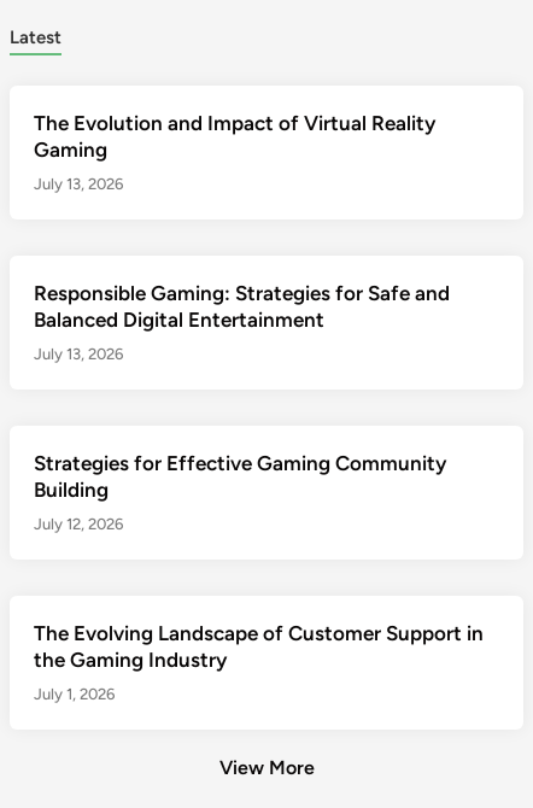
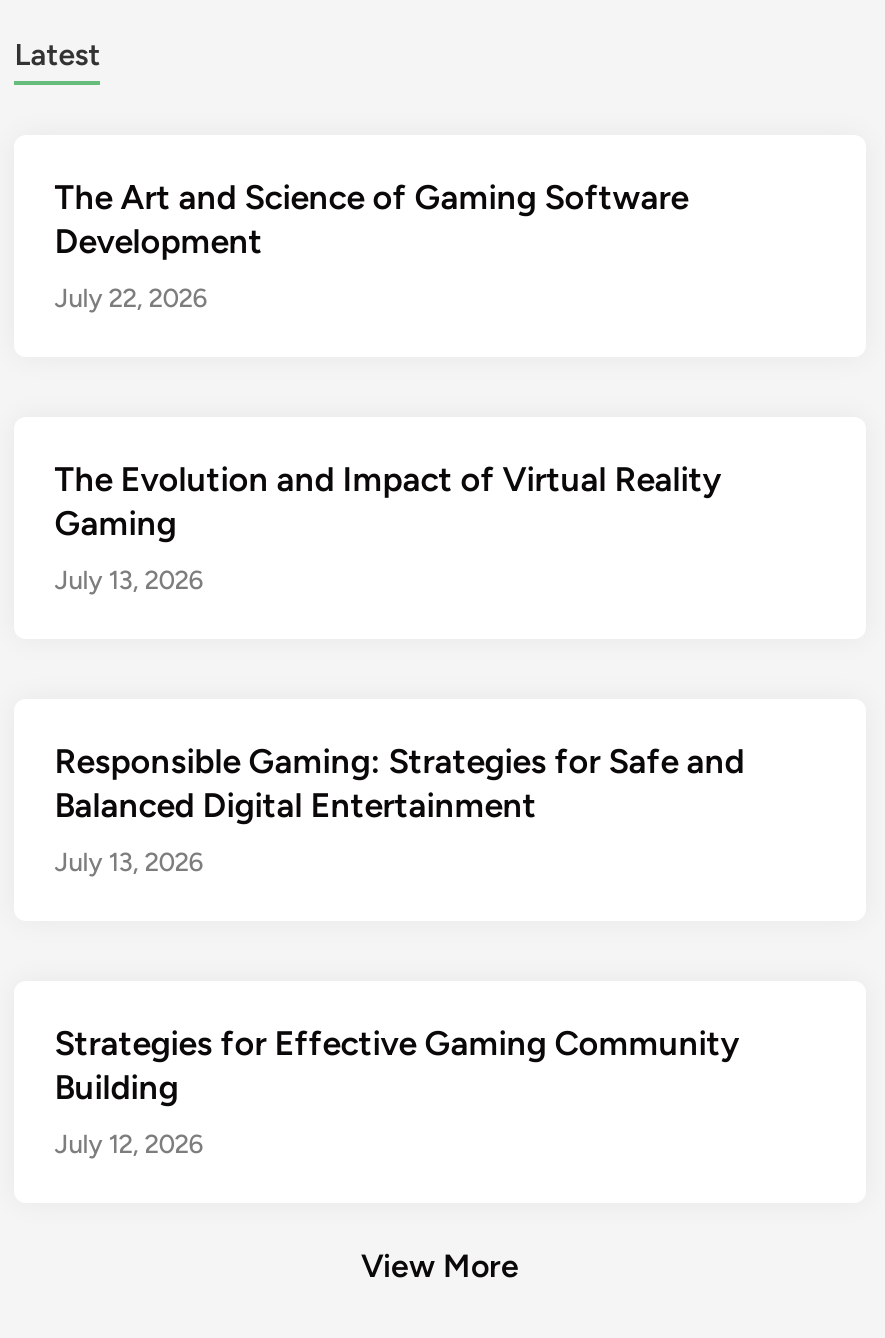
+ The Art and Science of Gaming Software
+ Development
+ July 22, 2026

moved down: The Evolution and Impact of Virtual Reality | Gaming | July 13, 2026 | ... | Building | July 12, 2026

- The Evolving Landscape of Customer Support in
- the Gaming Industry
- July 1, 2026
